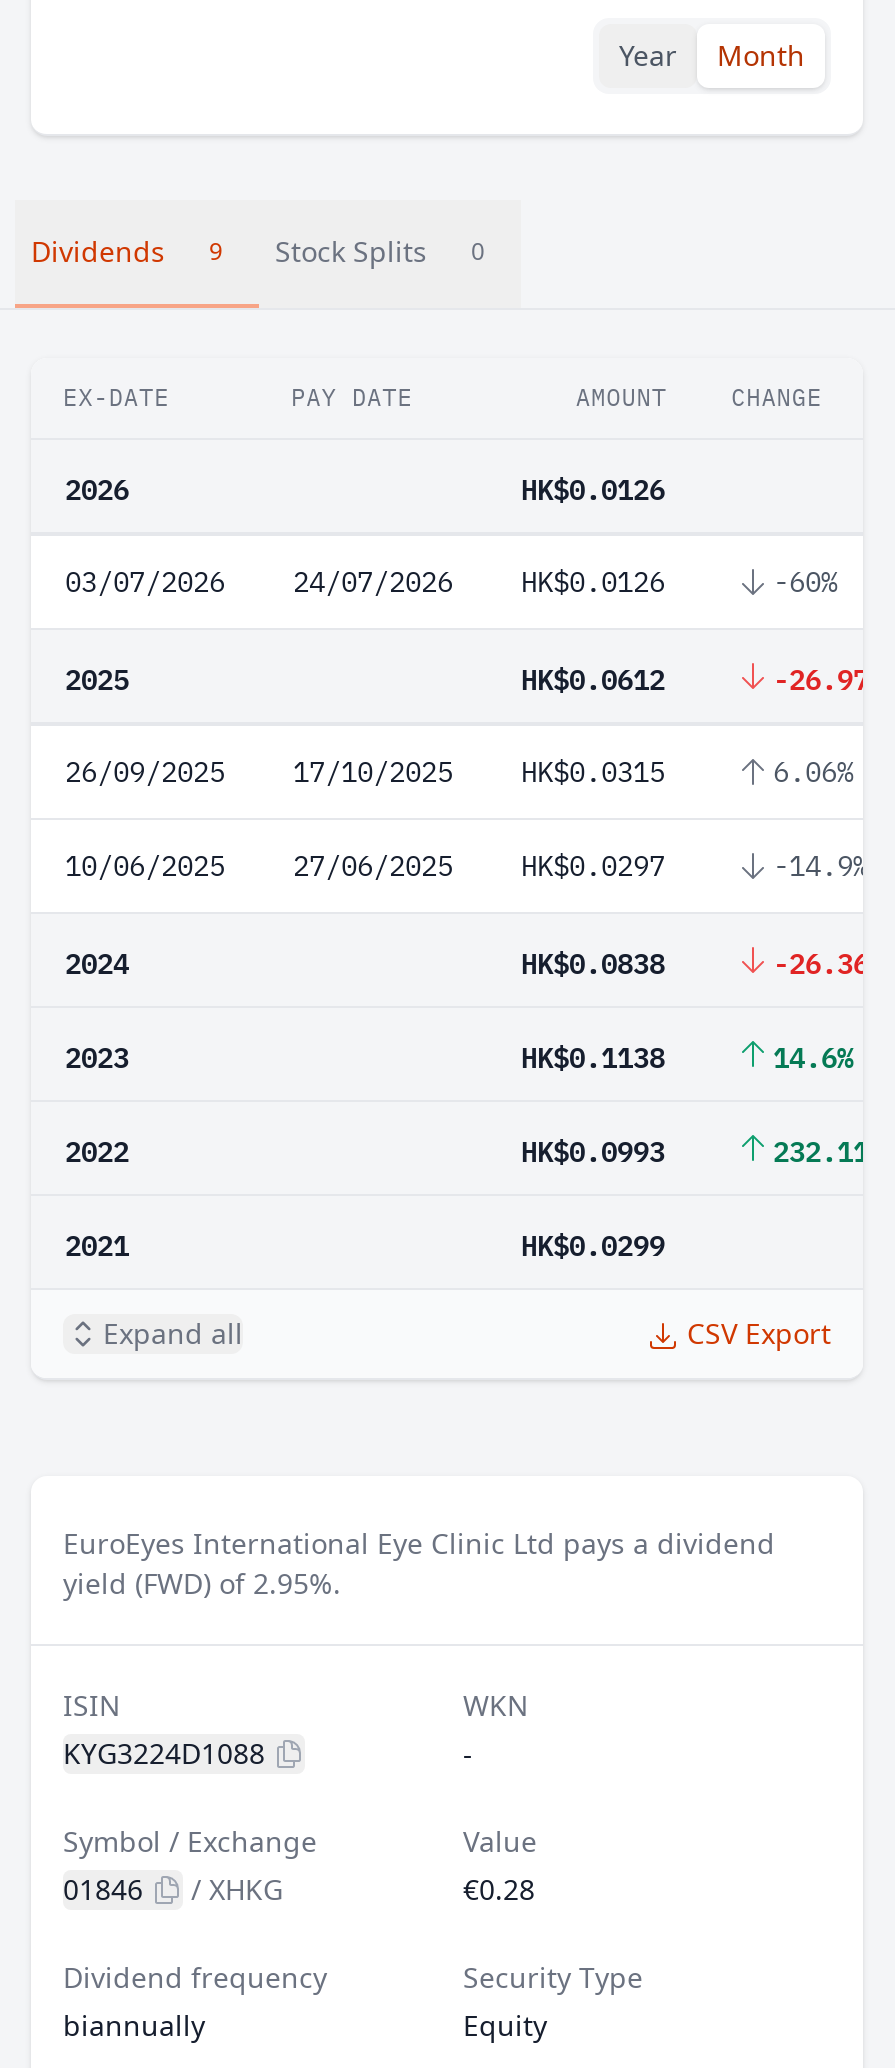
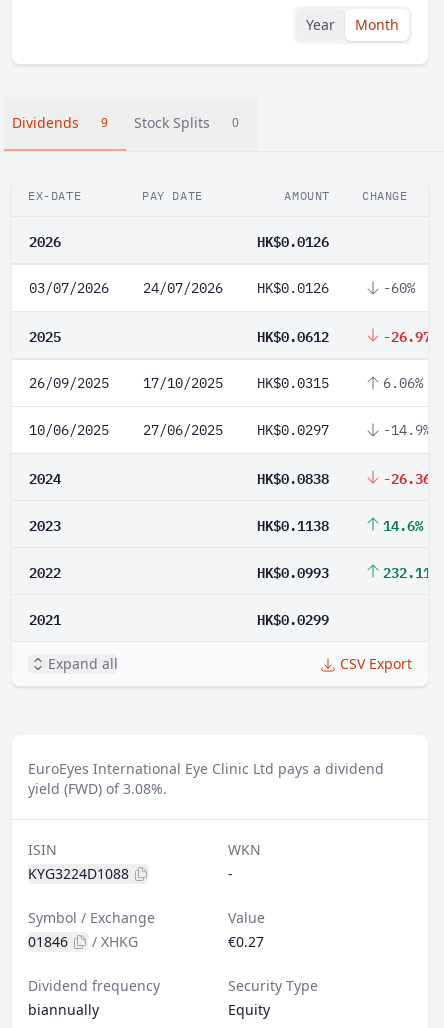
- yield (FWD) of 2.95%.
+ yield (FWD) of 3.08%.

- €0.28
+ €0.27
